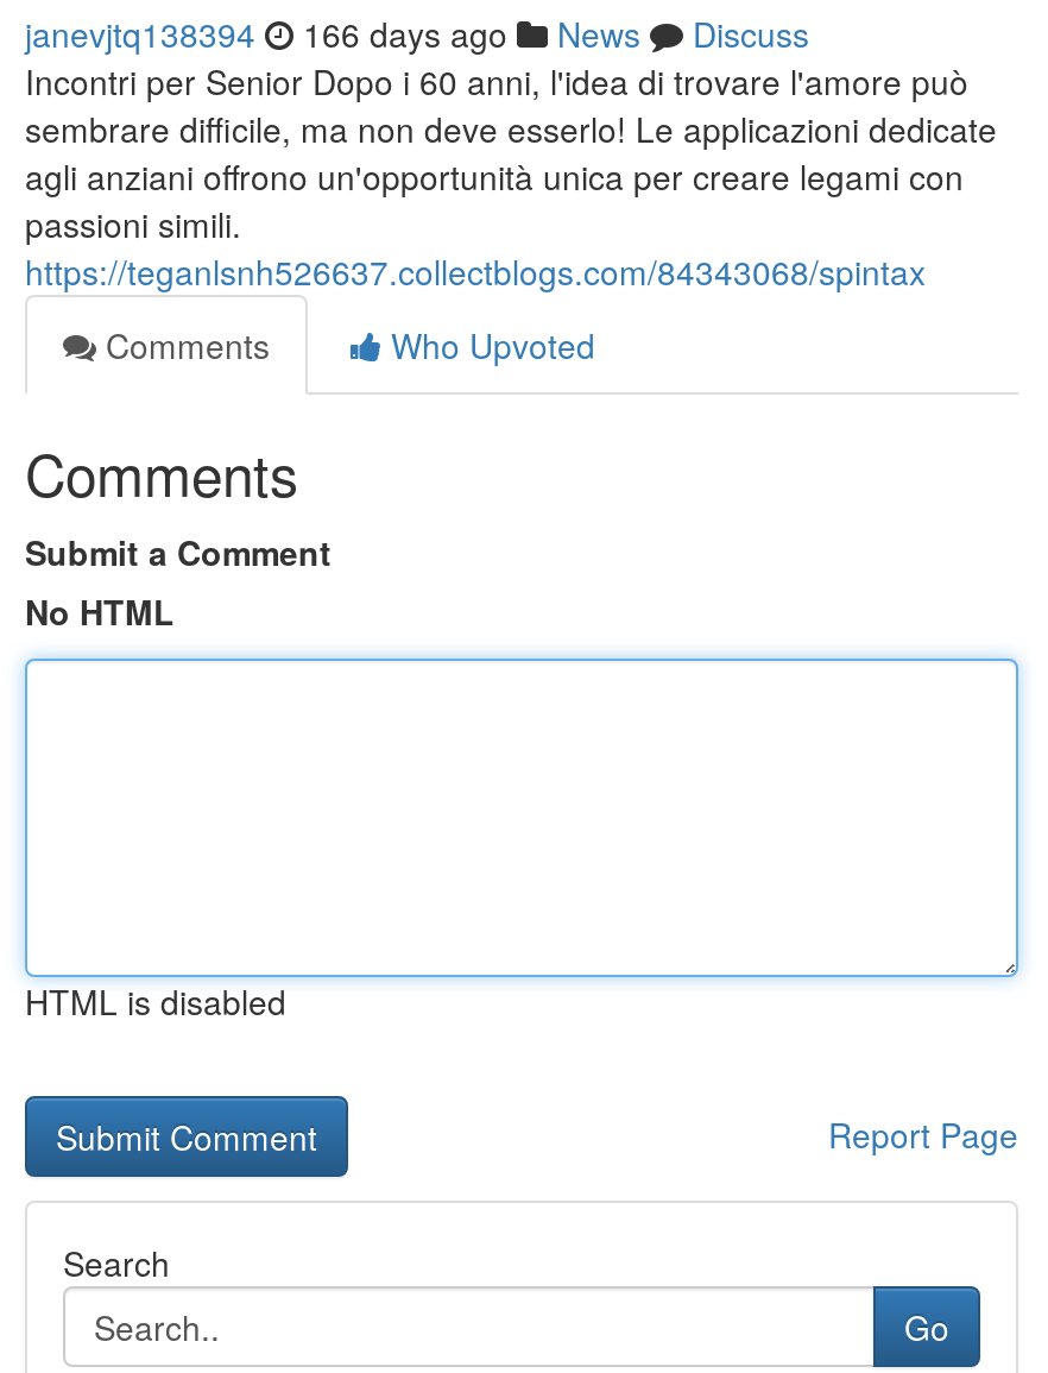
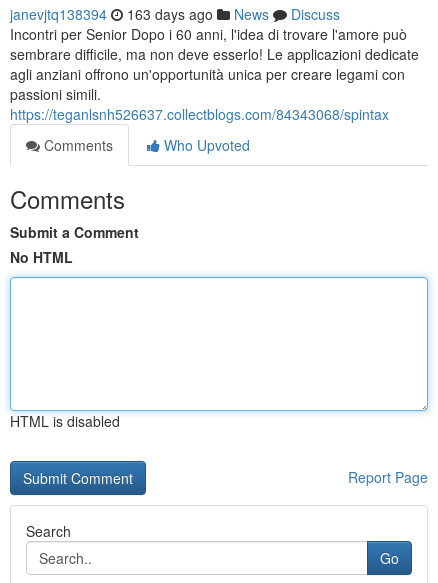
- janevjtq138394 166 days ago News Discuss
+ janevjtq138394 163 days ago News Discuss
